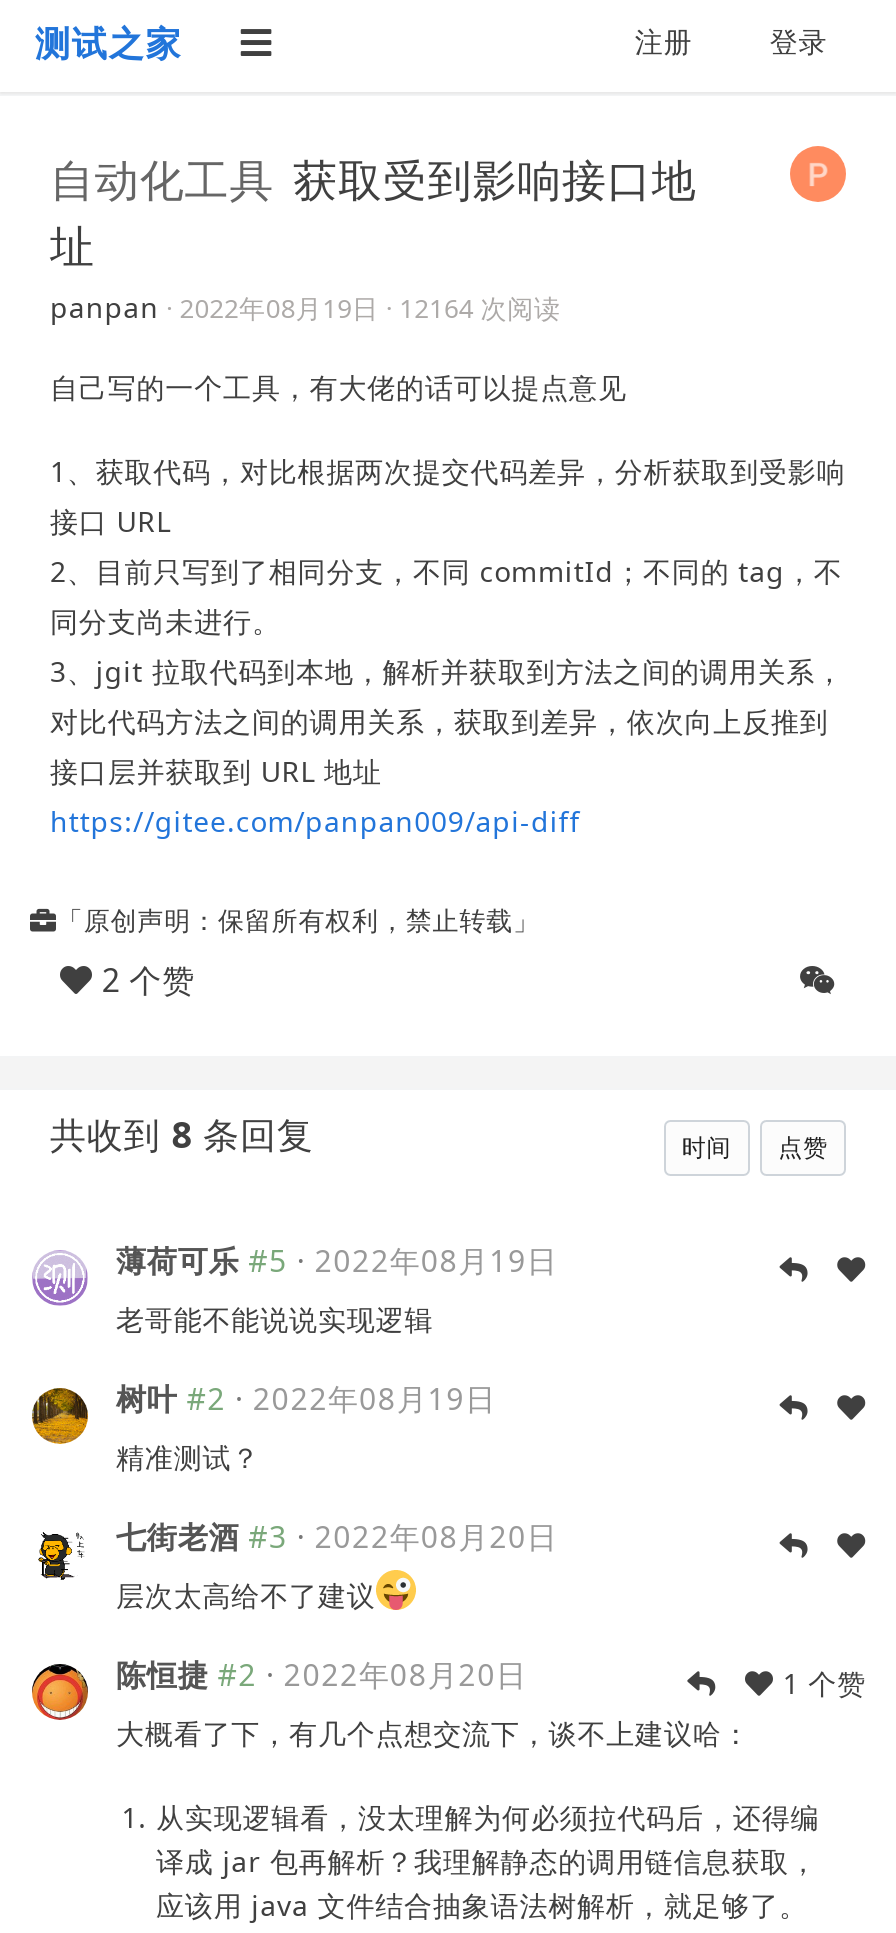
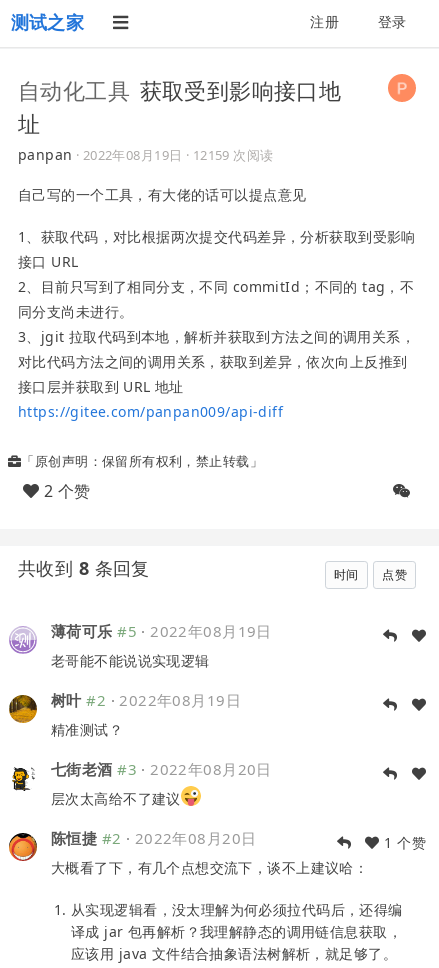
- panpan · 2022年08月19日 · 12164 次阅读
+ panpan · 2022年08月19日 · 12159 次阅读
